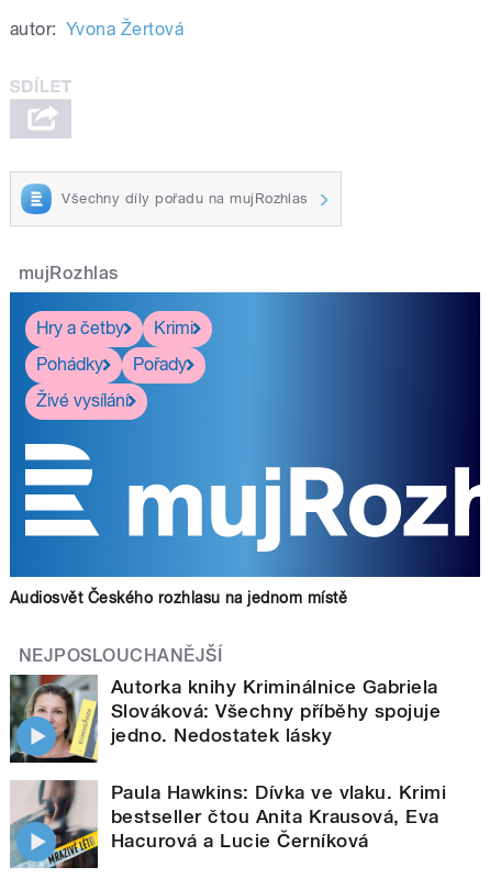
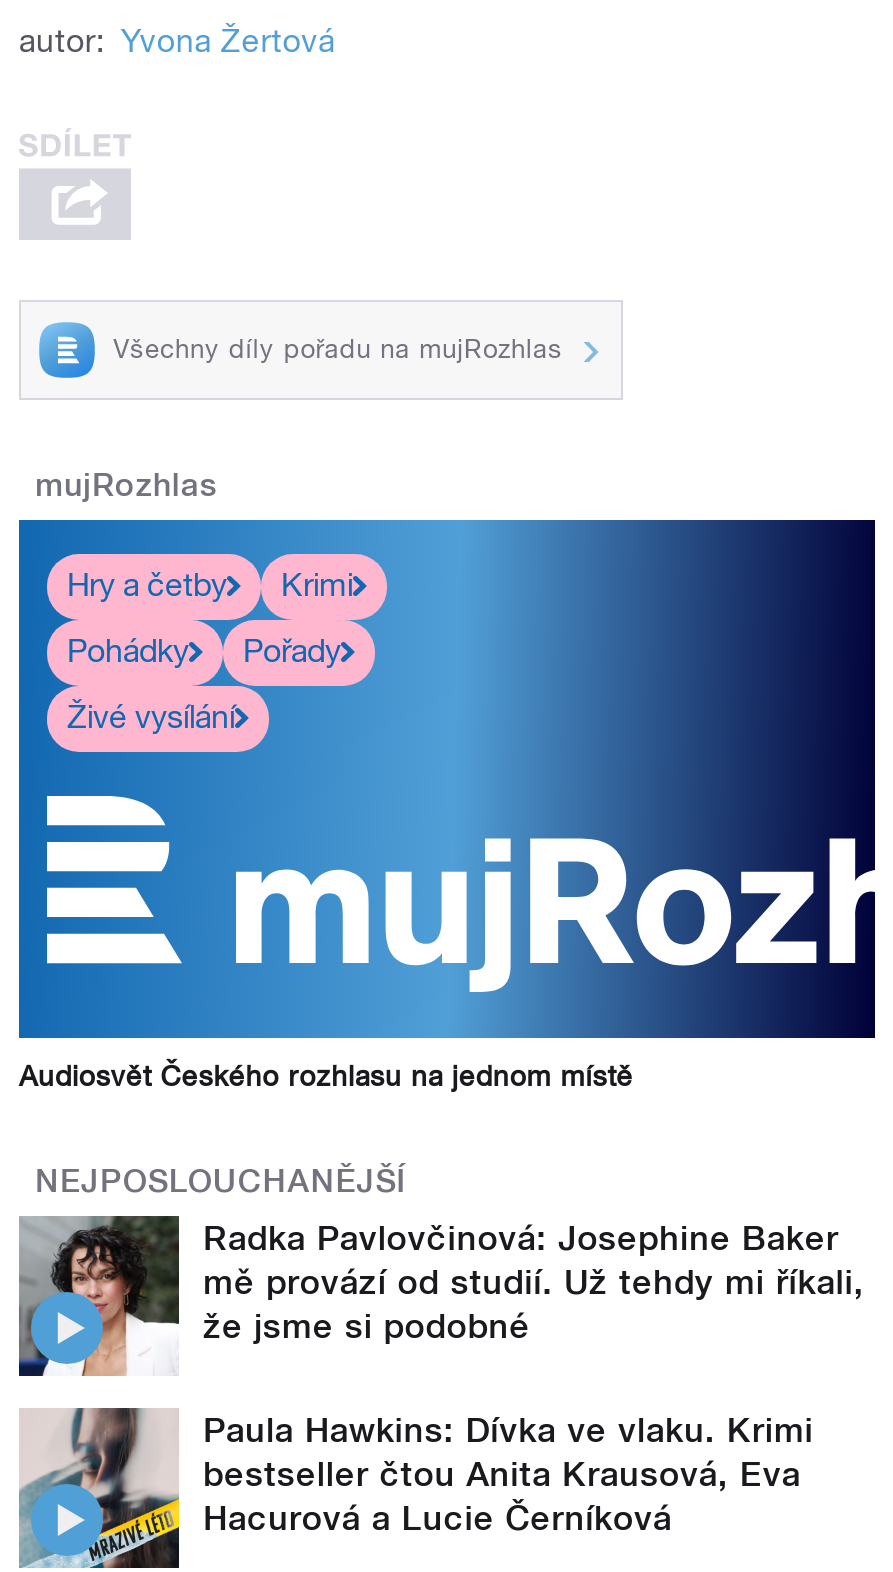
- [image]
- Autorka knihy Kriminálnice Gabriela
- Slováková: Všechny příběhy spojuje
- jedno. Nedostatek lásky
+ [image]
+ Radka Pavlovčinová: Josephine Baker
+ mě provází od studií. Už tehdy mi říkali,
+ že jsme si podobné
